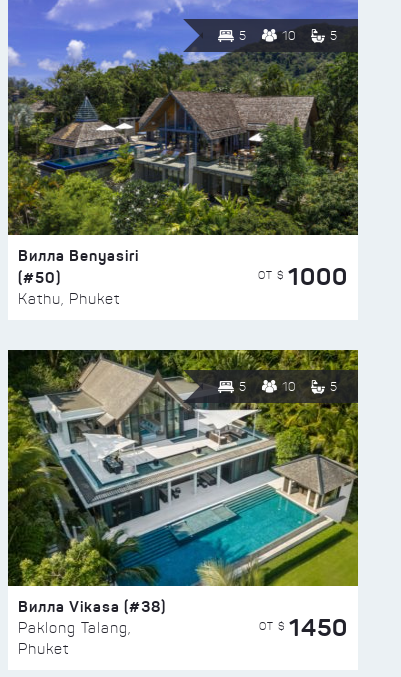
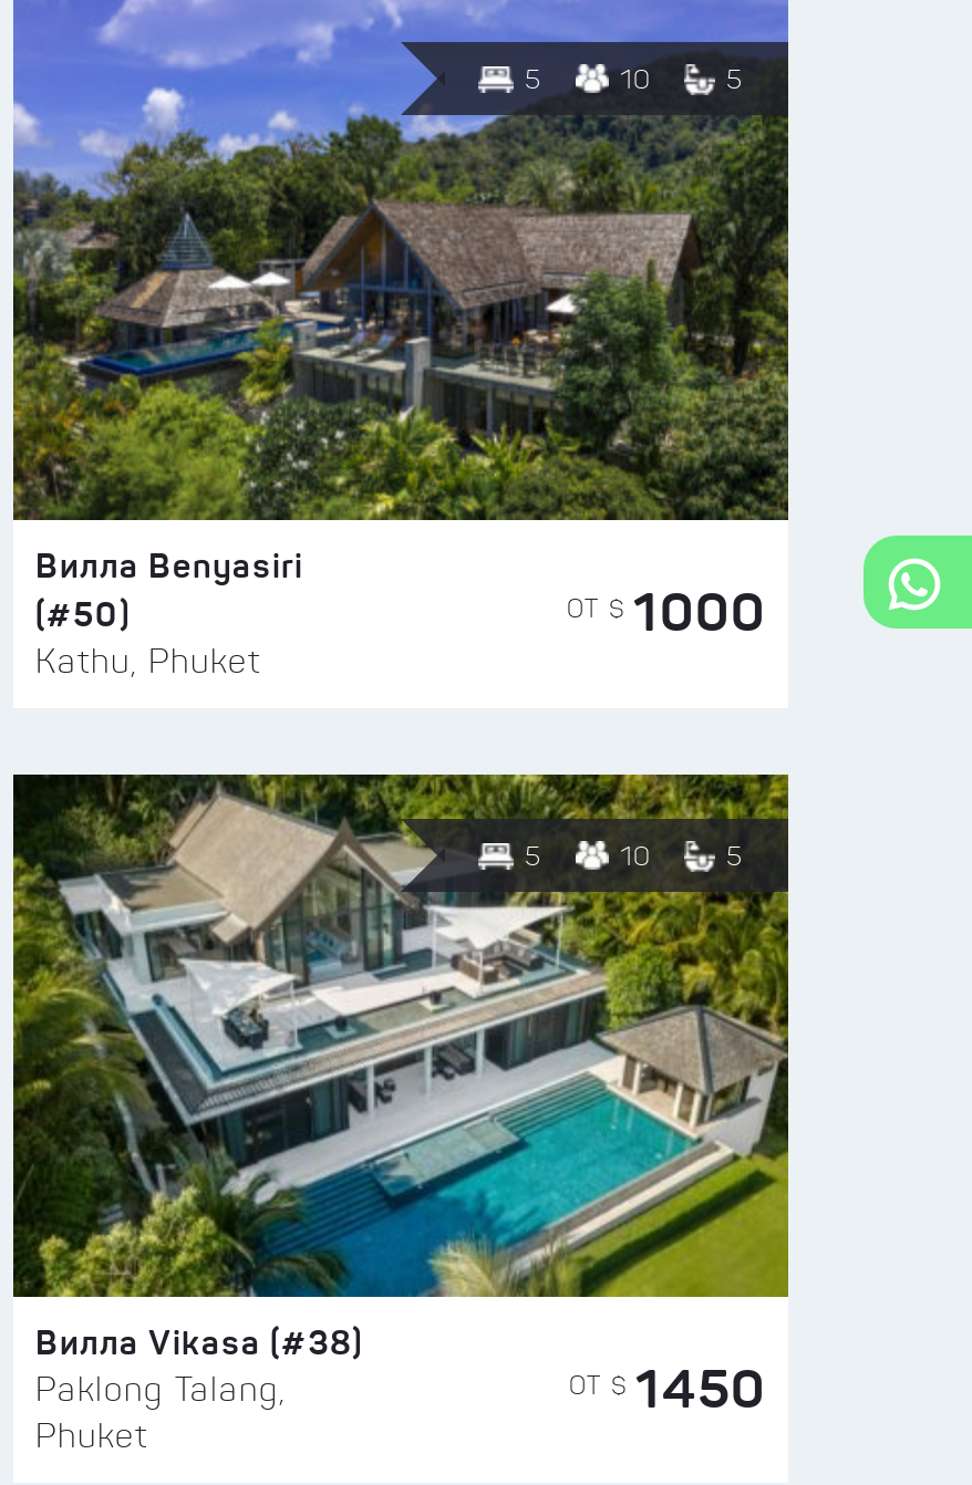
+ [image]
